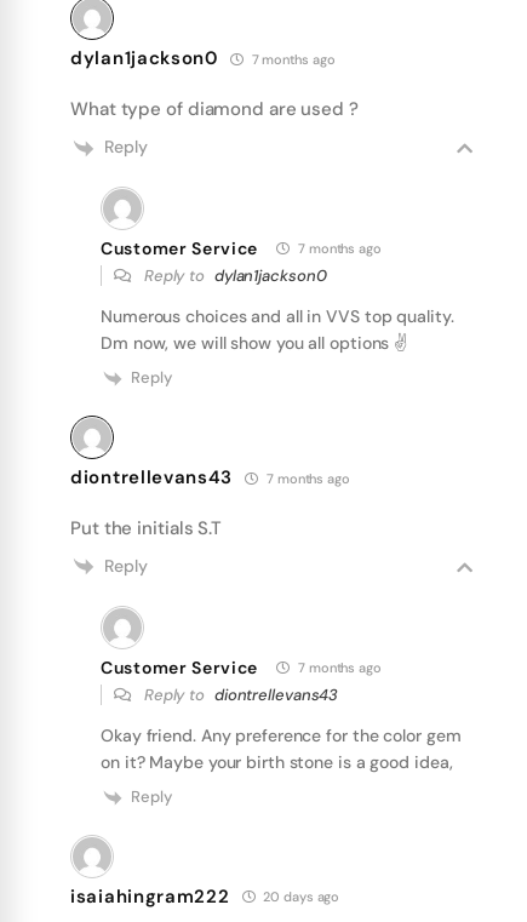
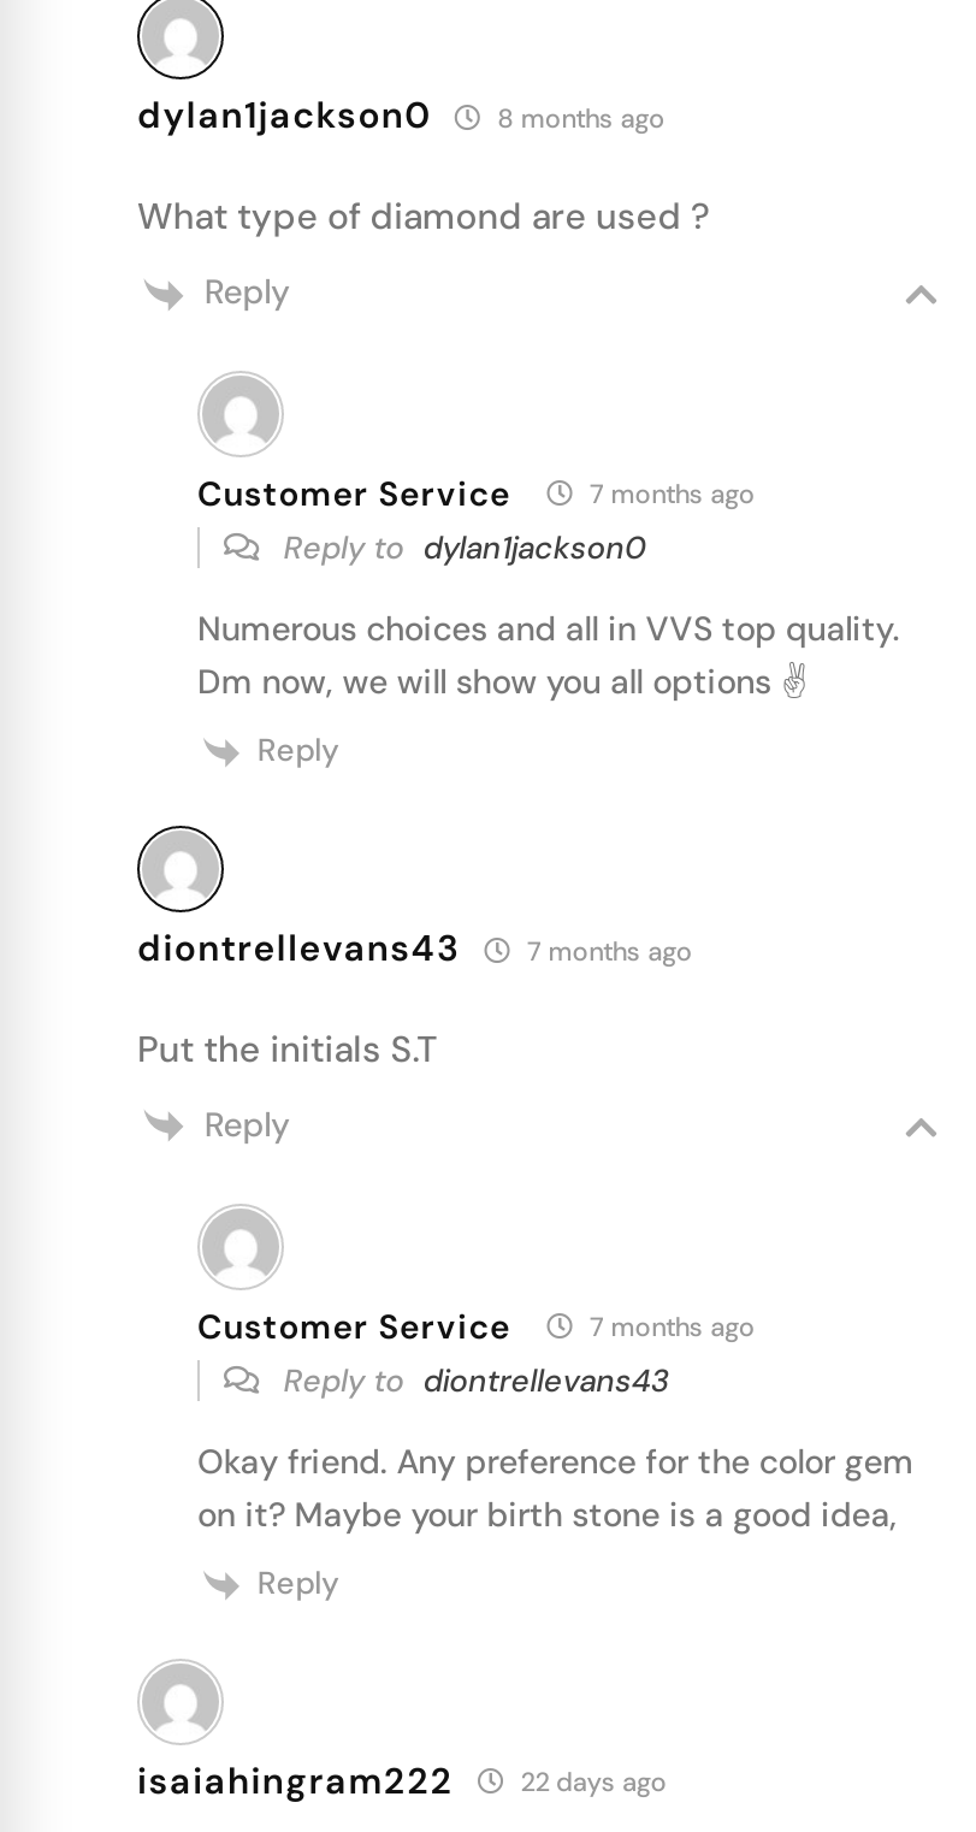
- 7 months ago
+ 8 months ago

- isaiahingram222 20 days ago
+ isaiahingram222 22 days ago
